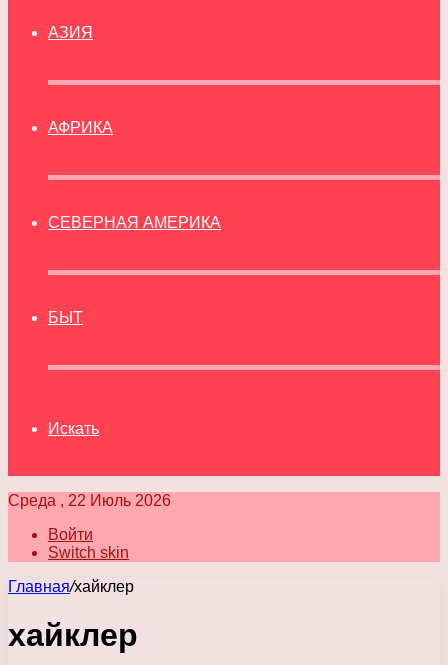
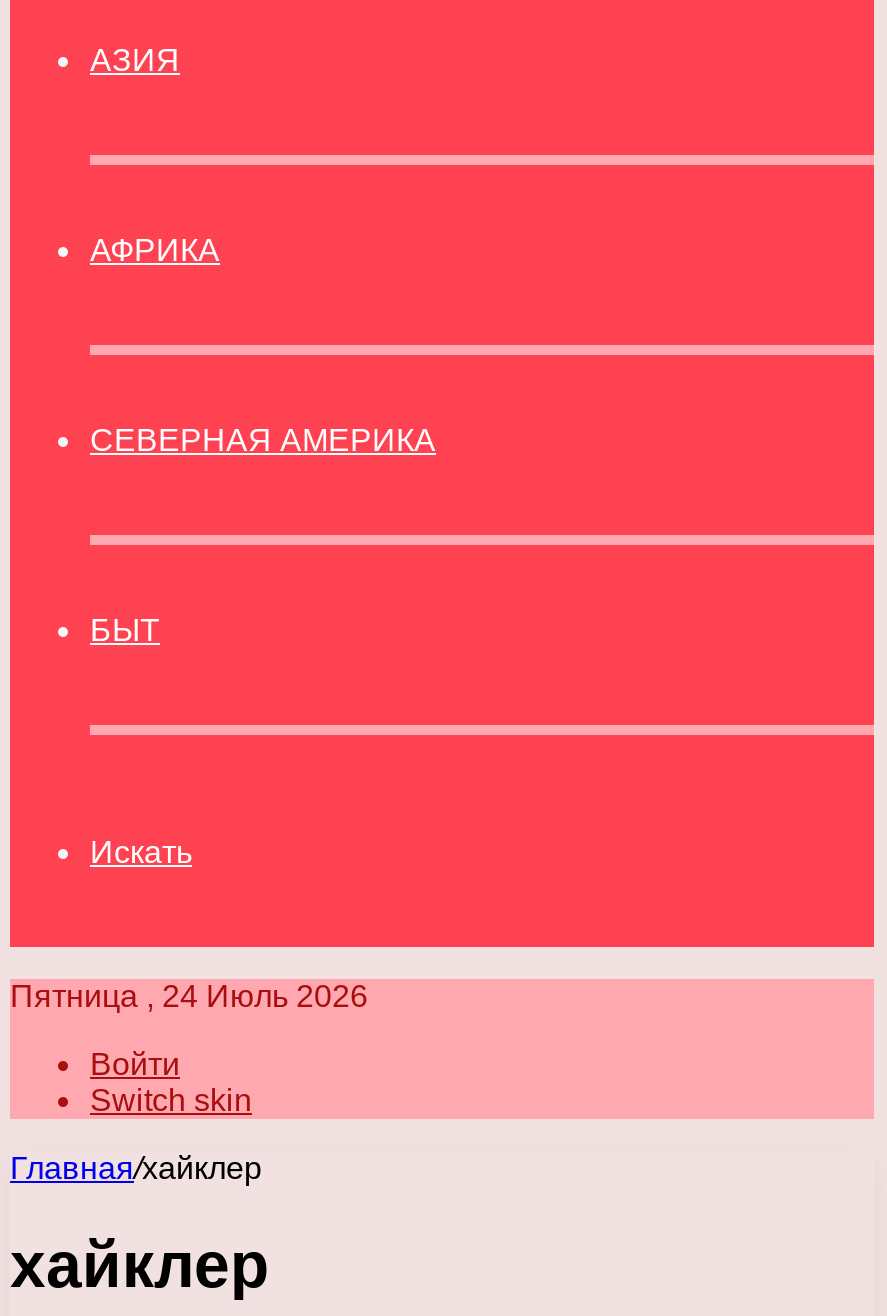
- Среда , 22 Июль 2026
+ Пятница , 24 Июль 2026
